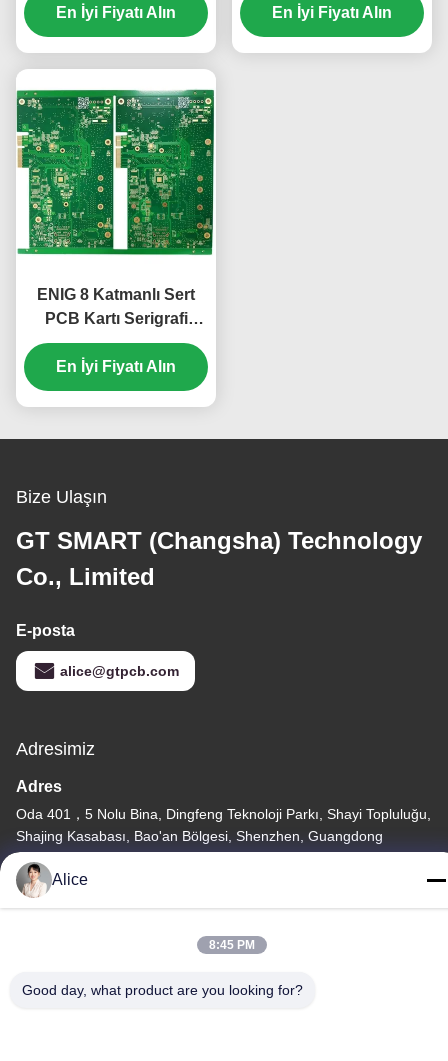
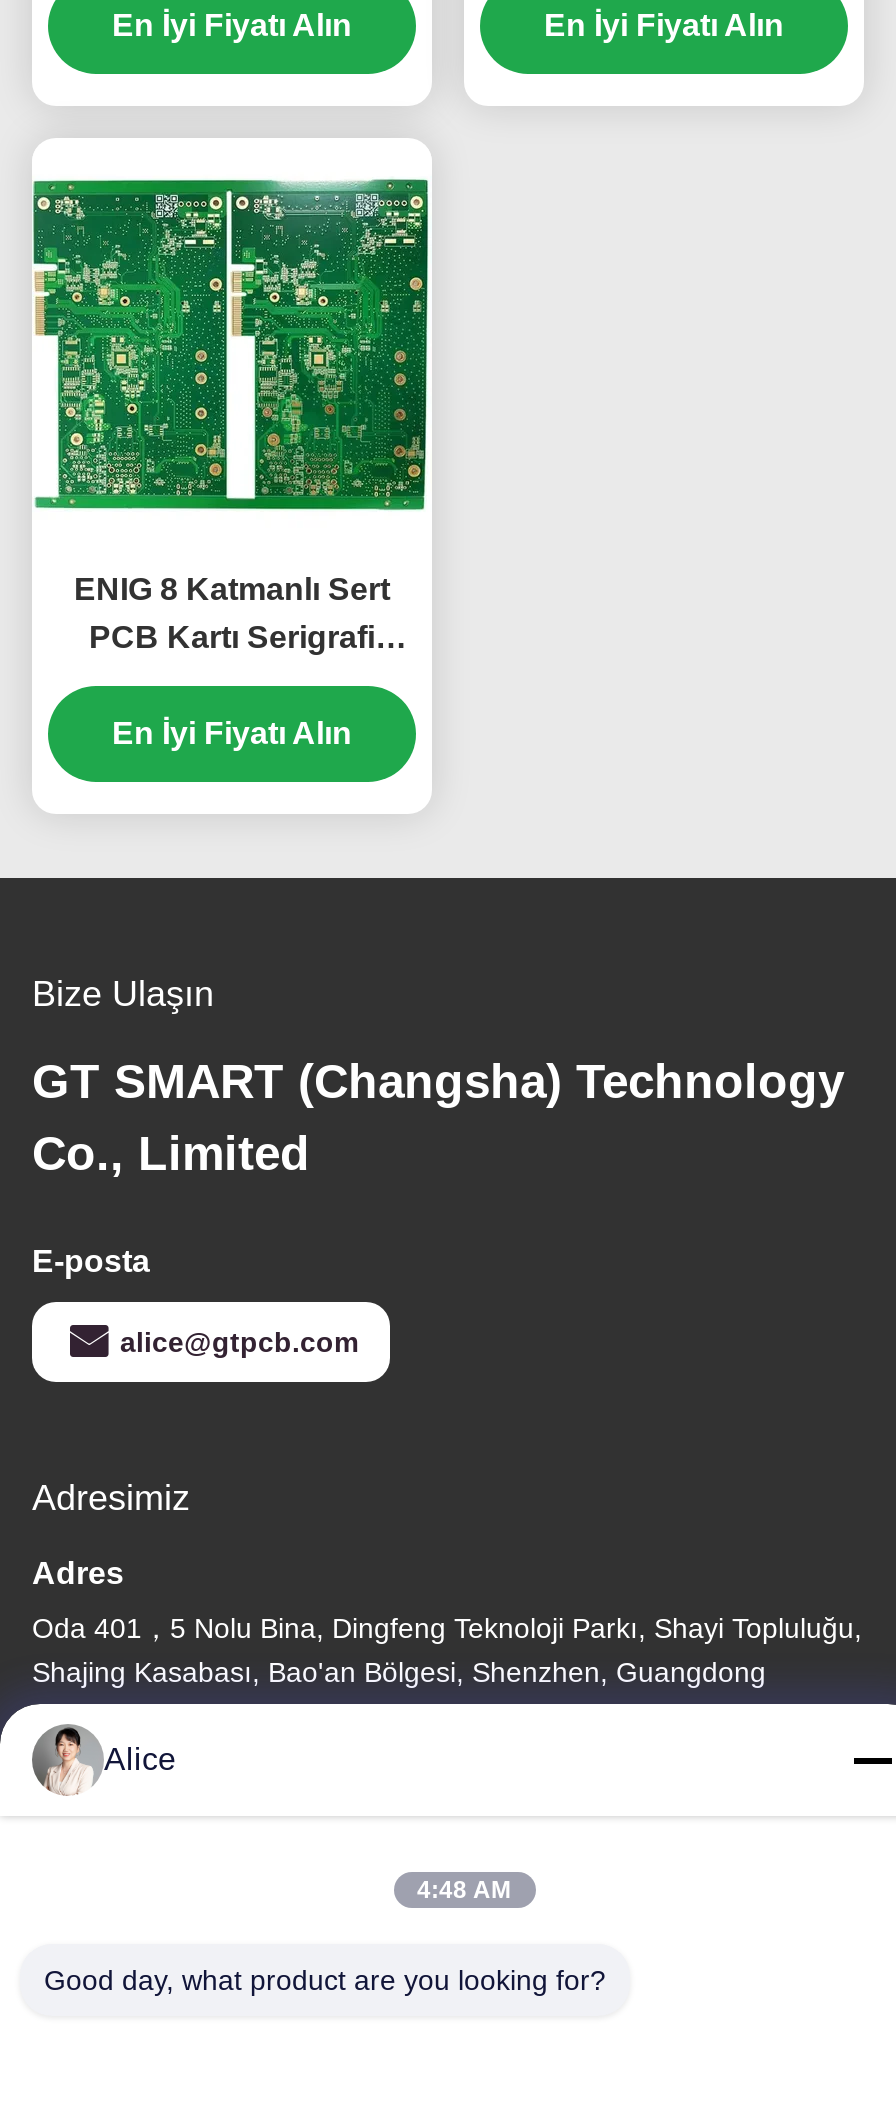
- 8:45 PM
+ 4:48 AM
